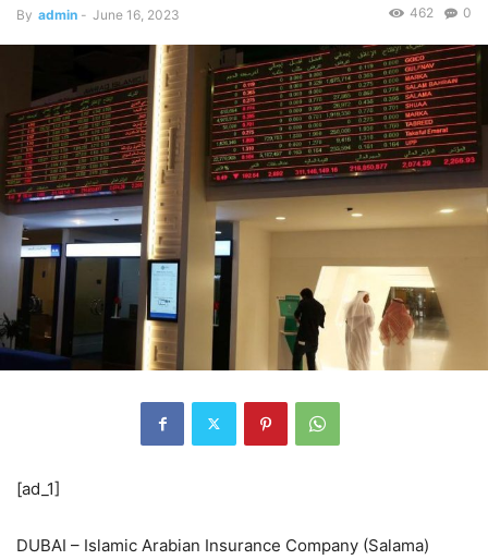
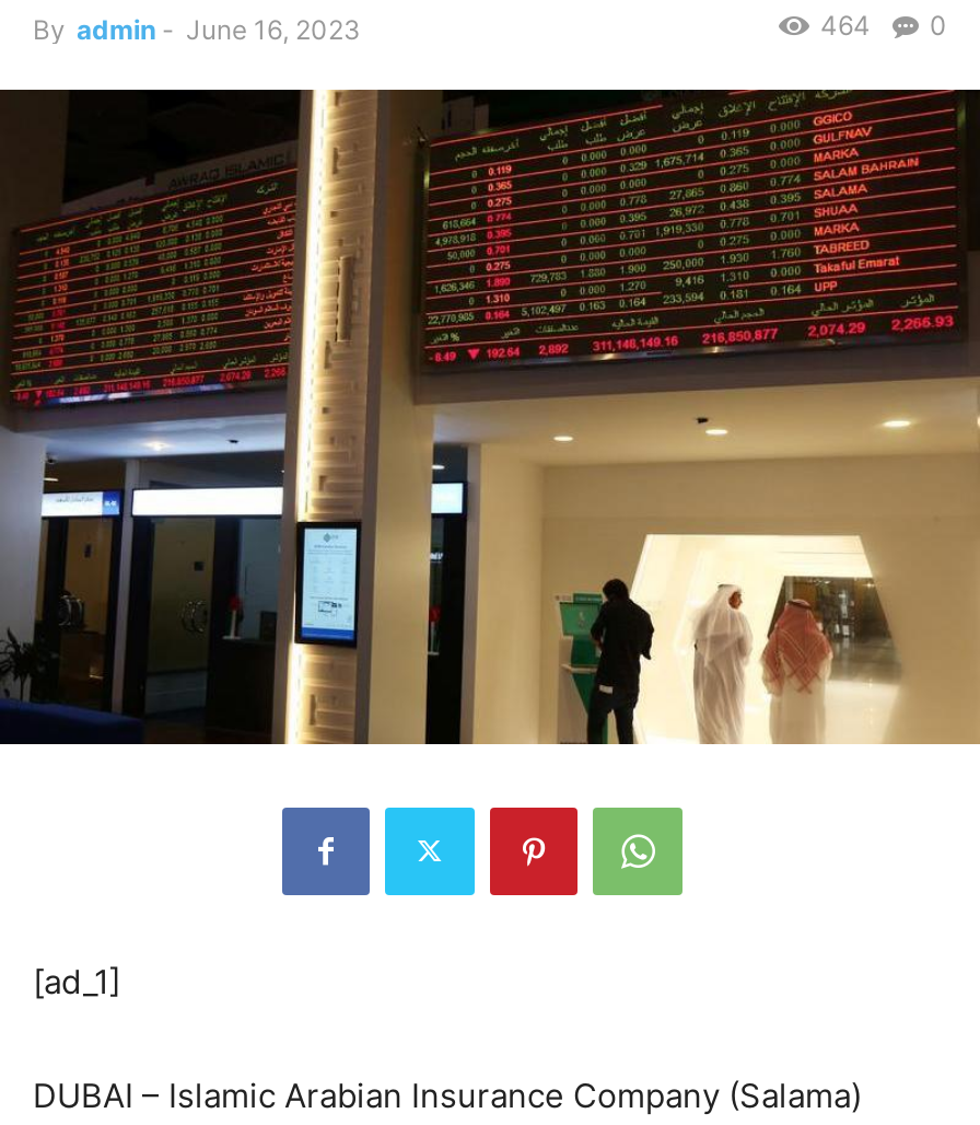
- 462 0
+ 464 0
